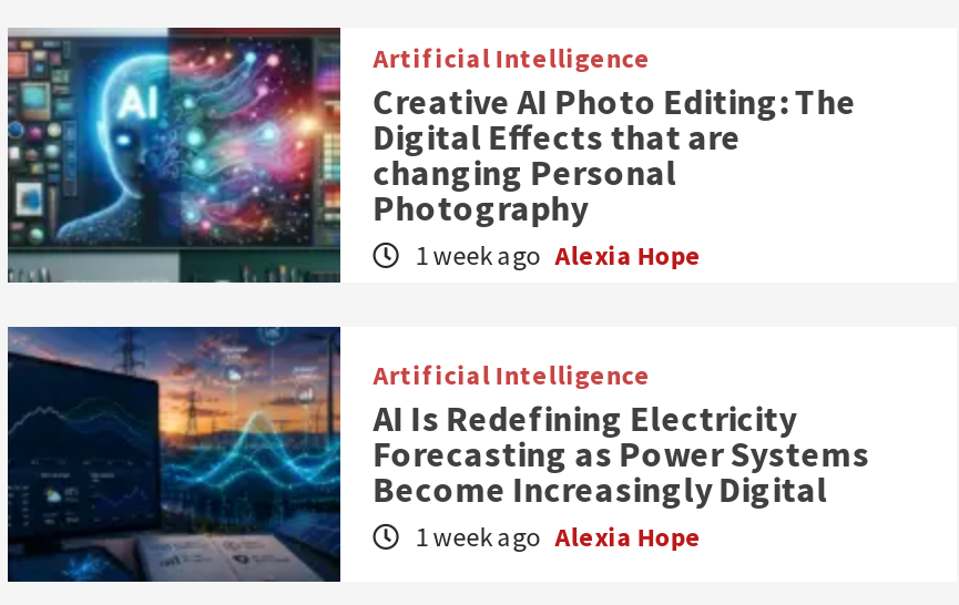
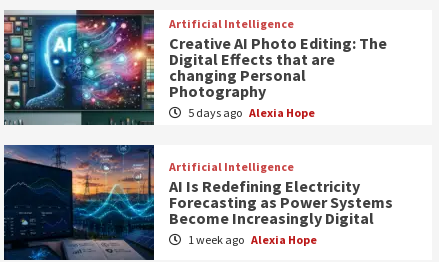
- 1 week ago Alexia Hope
+ 5 days ago Alexia Hope
